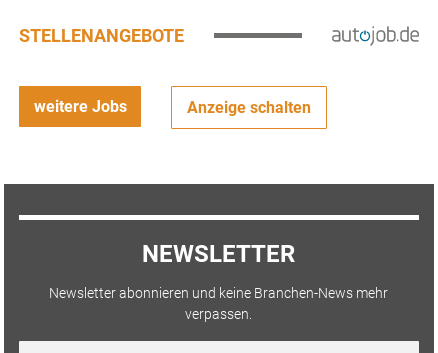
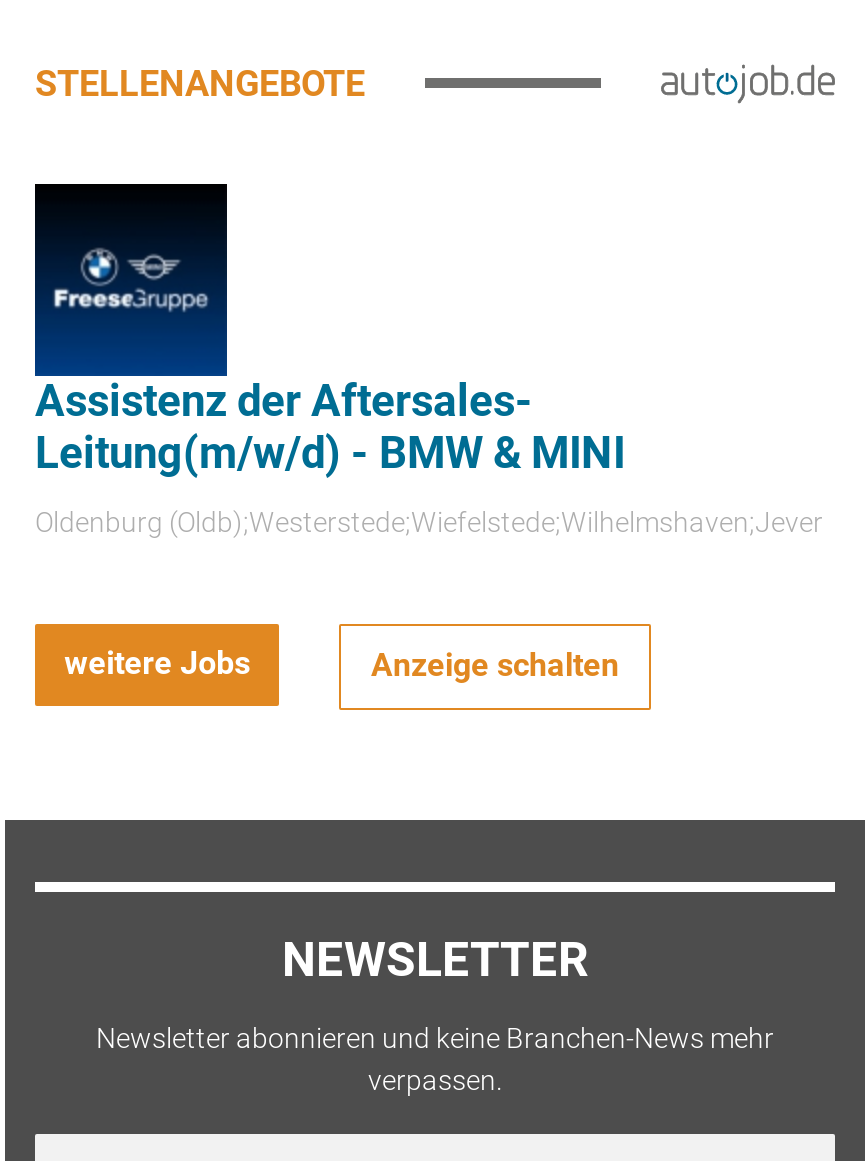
+ [image]
+ Assistenz der Aftersales-
+ Leitung(m/w/d) - BMW & MINI
+ Oldenburg (Oldb);Westerstede;Wiefelstede;Wilhelmshaven;Jever
